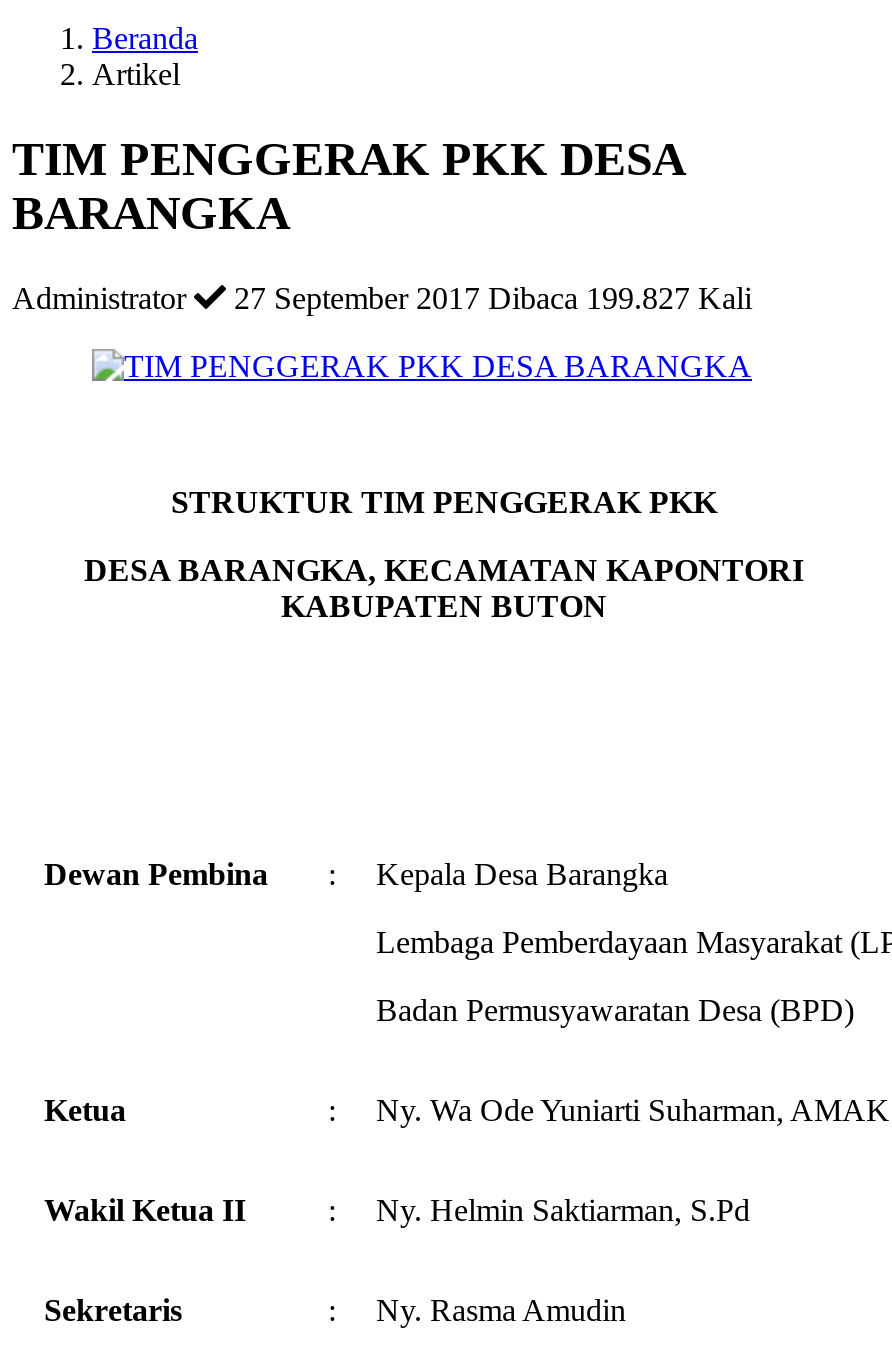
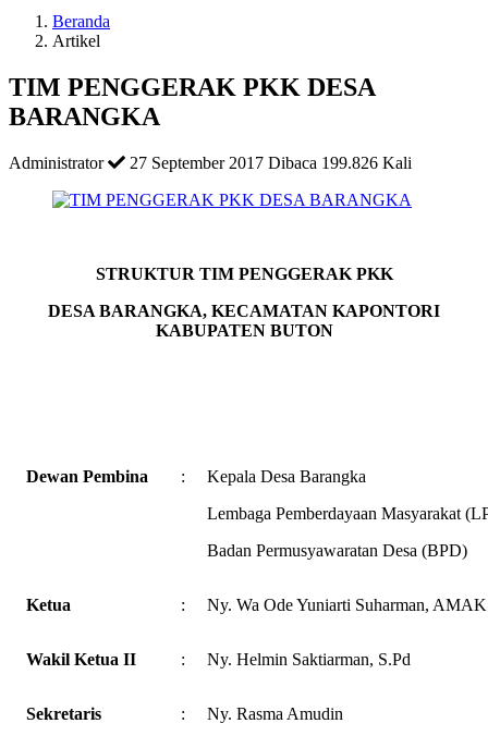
- 27 September 2017 Dibaca 199.827 Kali
+ 27 September 2017 Dibaca 199.826 Kali
